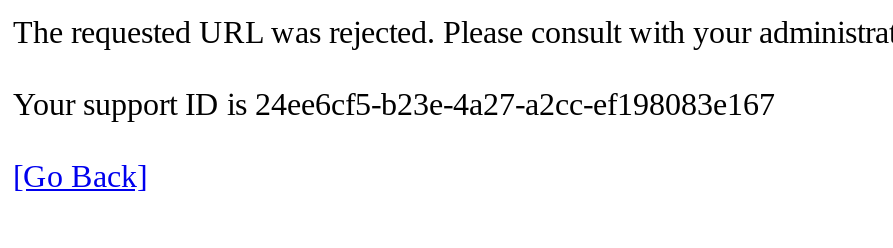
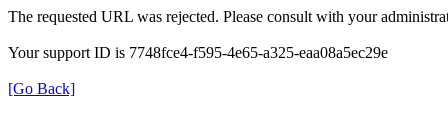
- Your support ID is 24ee6cf5-b23e-4a27-a2cc-ef198083e167
+ Your support ID is 7748fce4-f595-4e65-a325-eaa08a5ec29e
